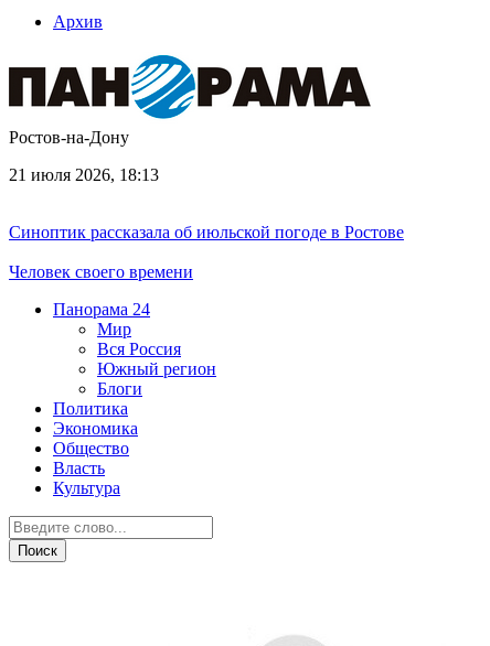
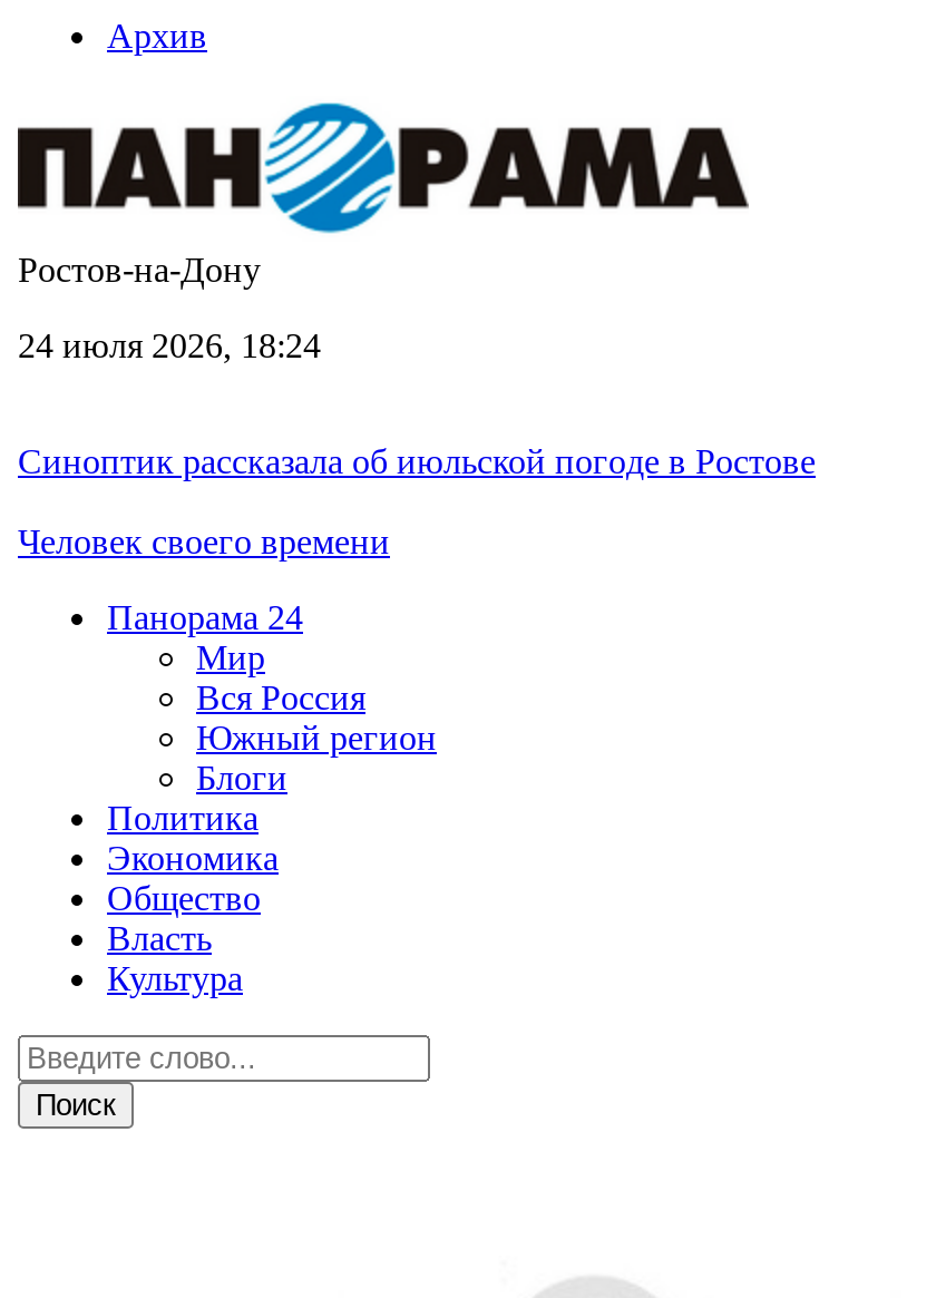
- 21 июля 2026, 18:13
+ 24 июля 2026, 18:24
